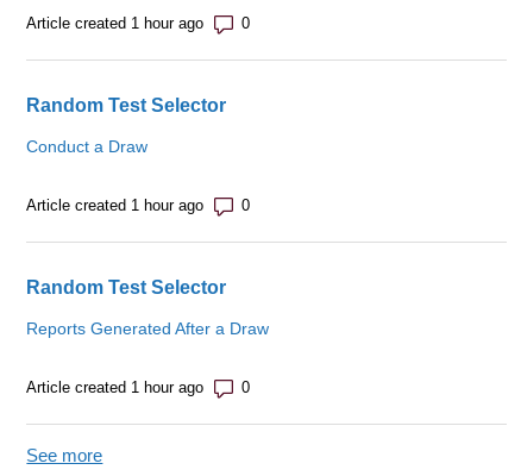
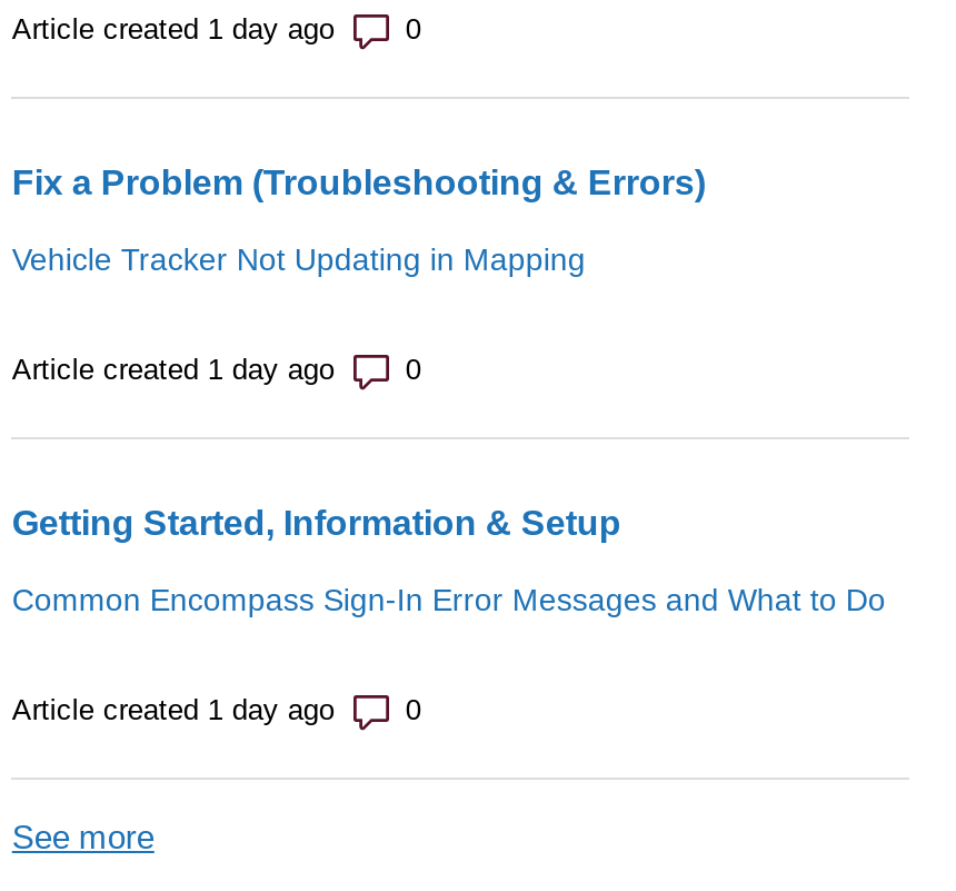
- Article created 1 hour ago
+ Article created 1 day ago

- Random Test Selector
+ Fix a Problem (Troubleshooting & Errors)

- Conduct a Draw
+ Vehicle Tracker Not Updating in Mapping

- Article created 1 hour ago
+ Article created 1 day ago

- Random Test Selector
+ Getting Started, Information & Setup

- Reports Generated After a Draw
+ Common Encompass Sign-In Error Messages and What to Do

- Article created 1 hour ago
+ Article created 1 day ago
